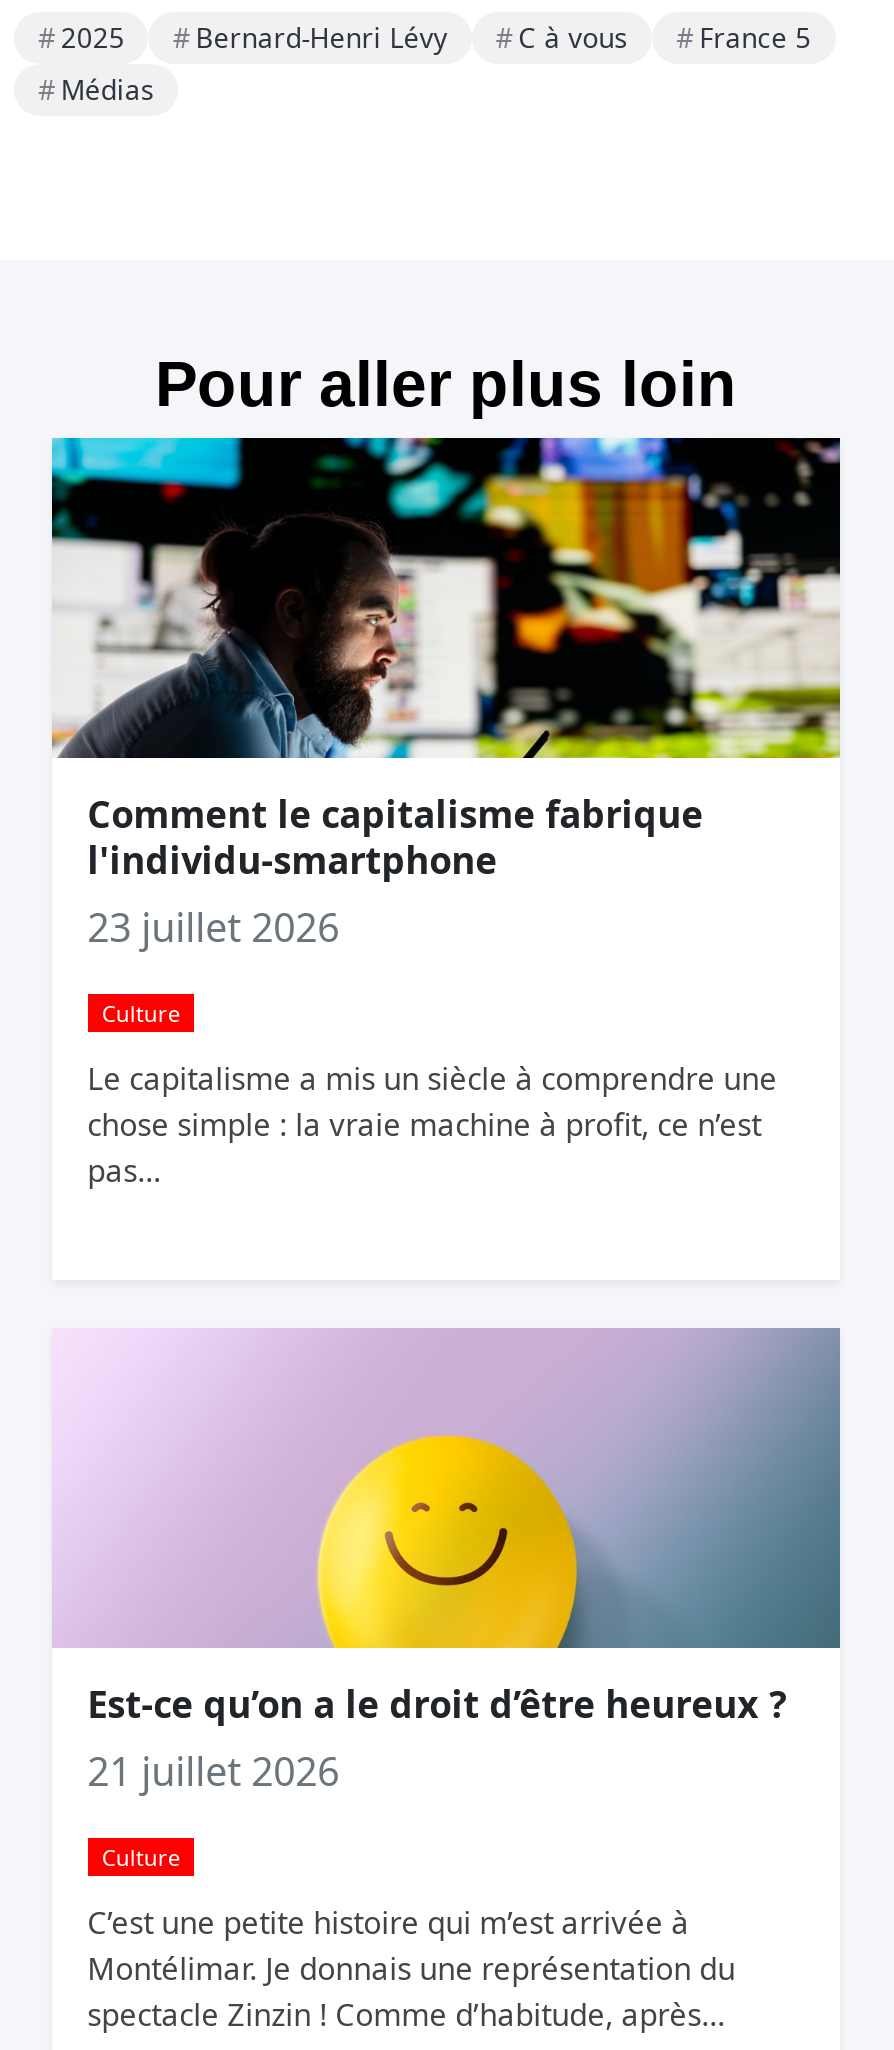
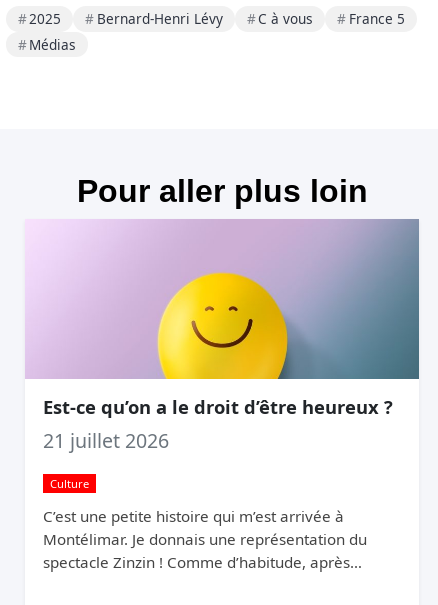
- [image]
- Comment le capitalisme fabrique
- l'individu-smartphone
- 23 juillet 2026
- Culture
- Le capitalisme a mis un siècle à comprendre une
- chose simple : la vraie machine à profit, ce n’est
- pas…
